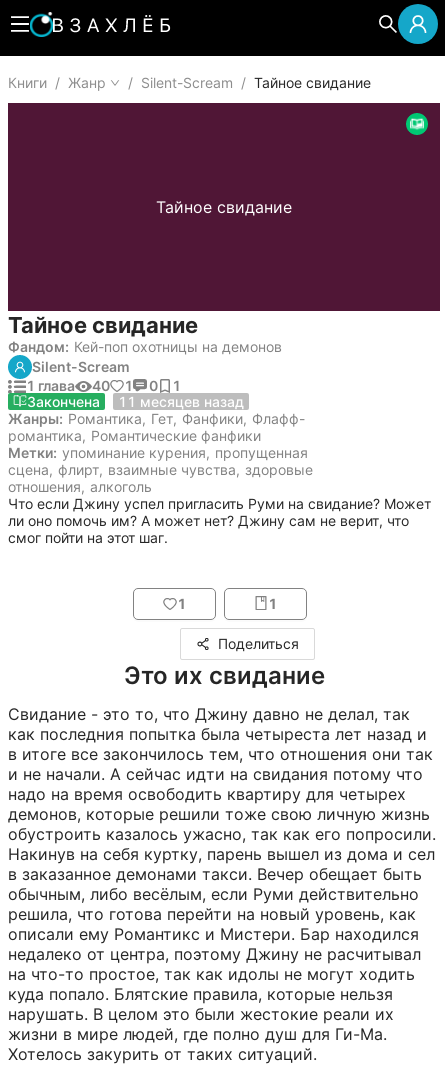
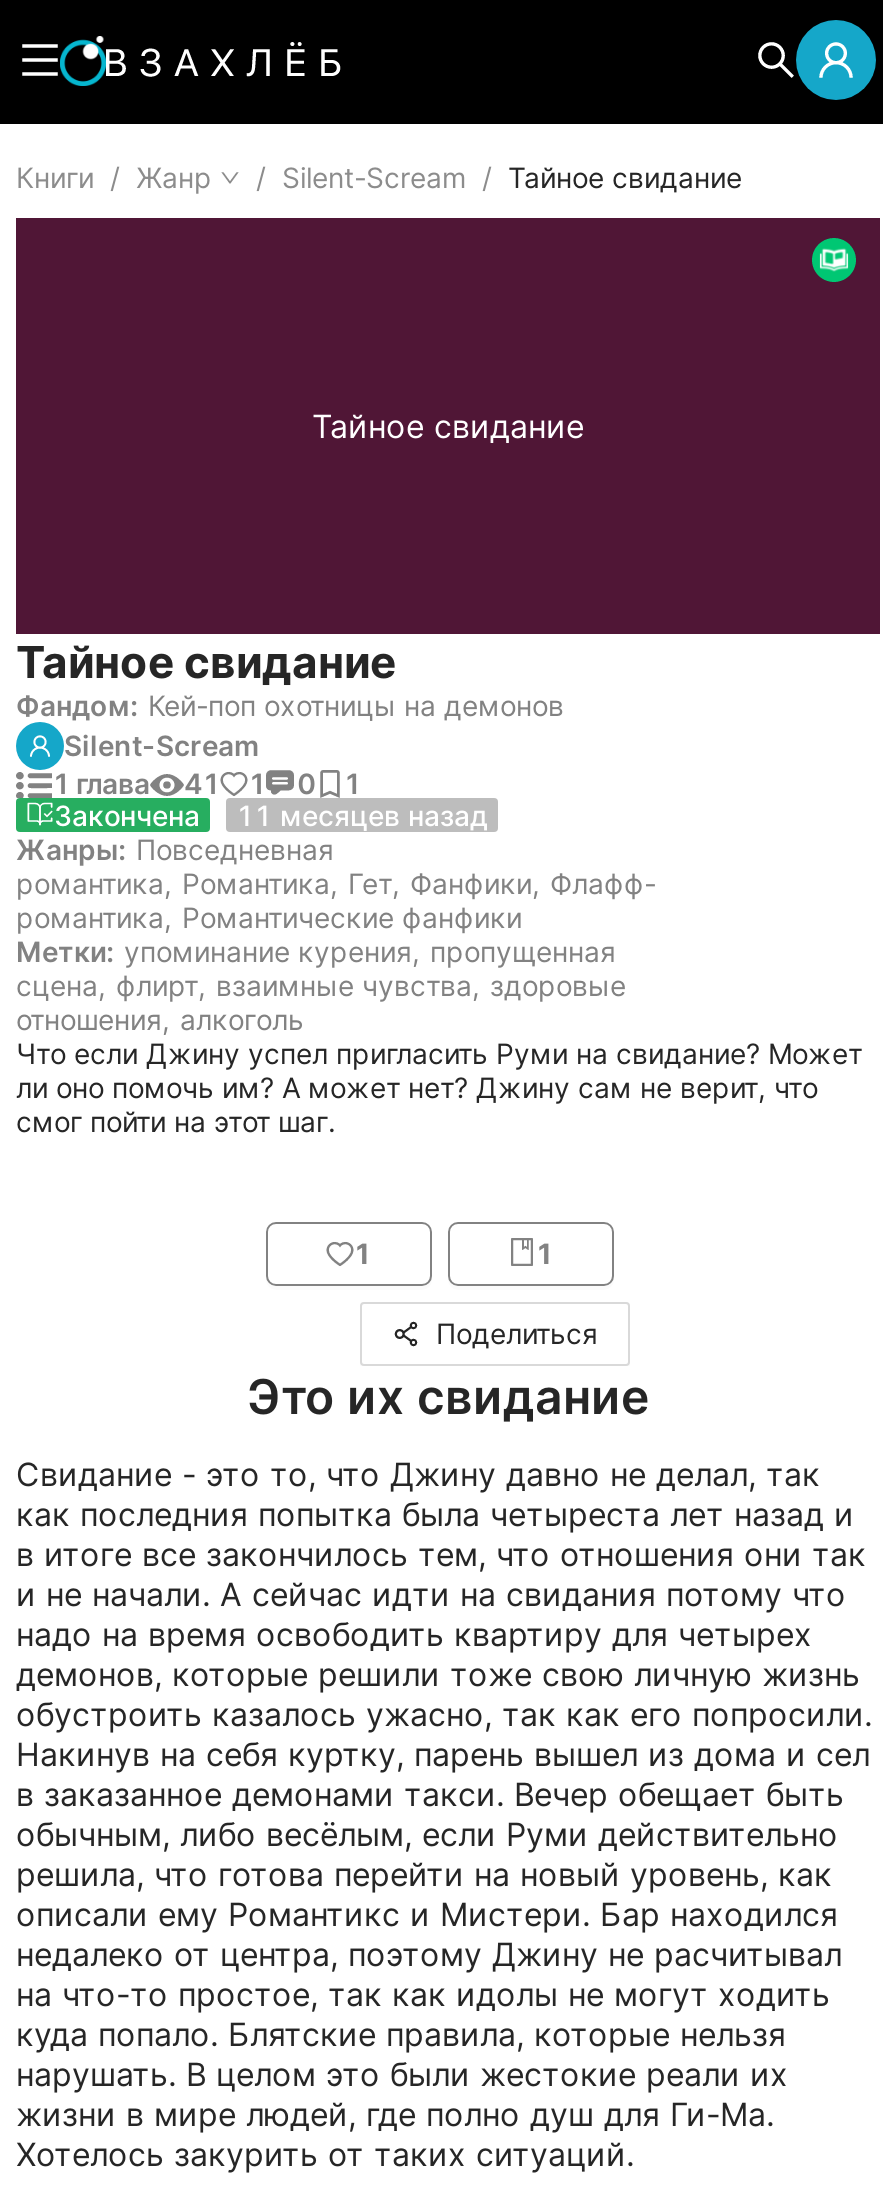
- 1 глава 40 1 0 1
+ 1 глава 41 1 0 1

- Жанры: Романтика, Гет, Фанфики, Флафф-
+ Жанры: Повседневная
+ романтика, Романтика, Гет, Фанфики, Флафф-
